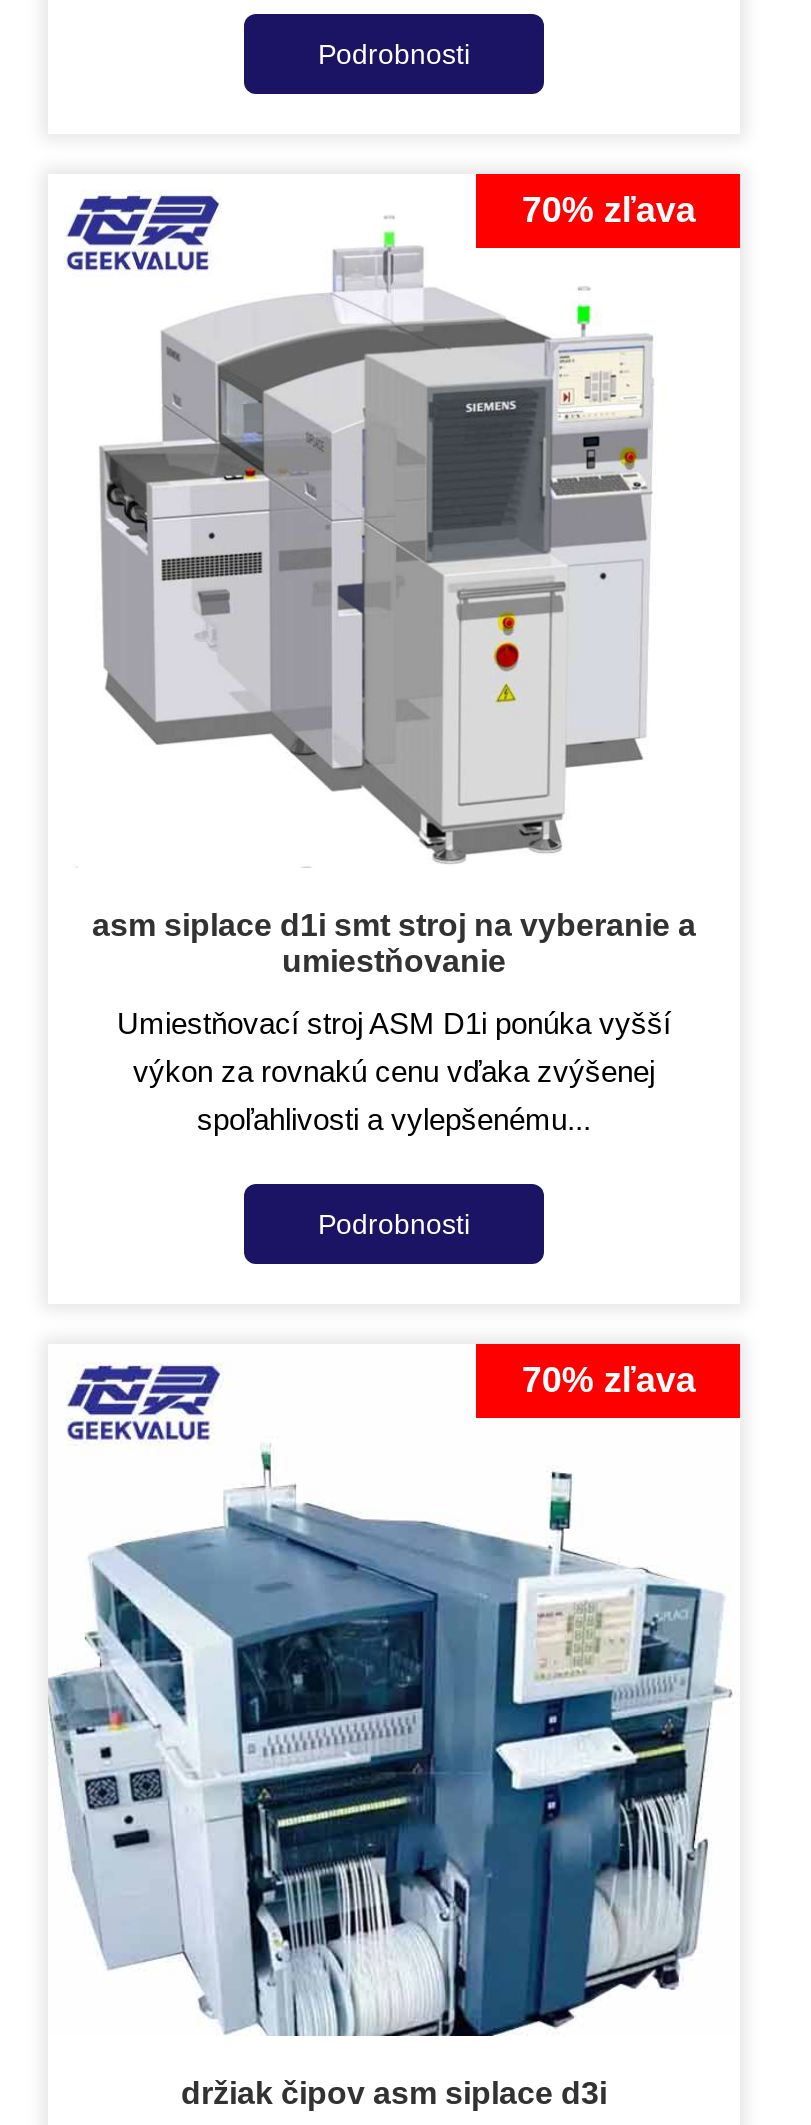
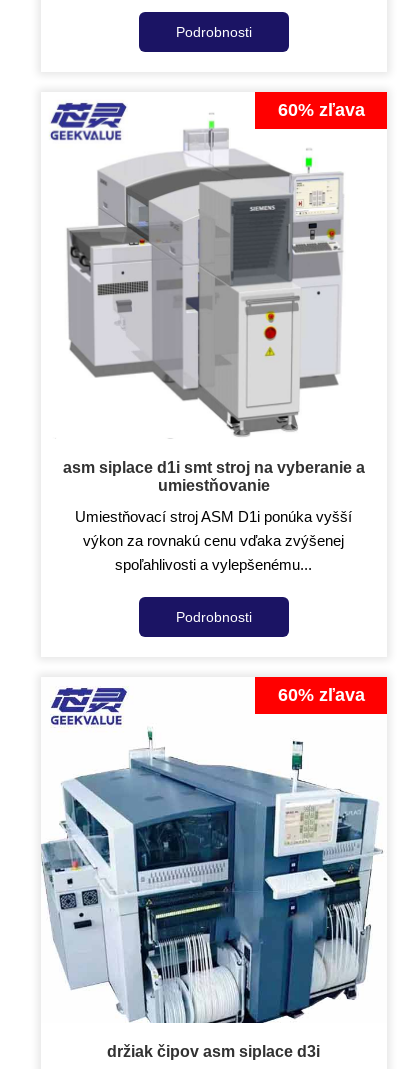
- 70% zľava
+ 60% zľava

- 70% zľava
+ 60% zľava
